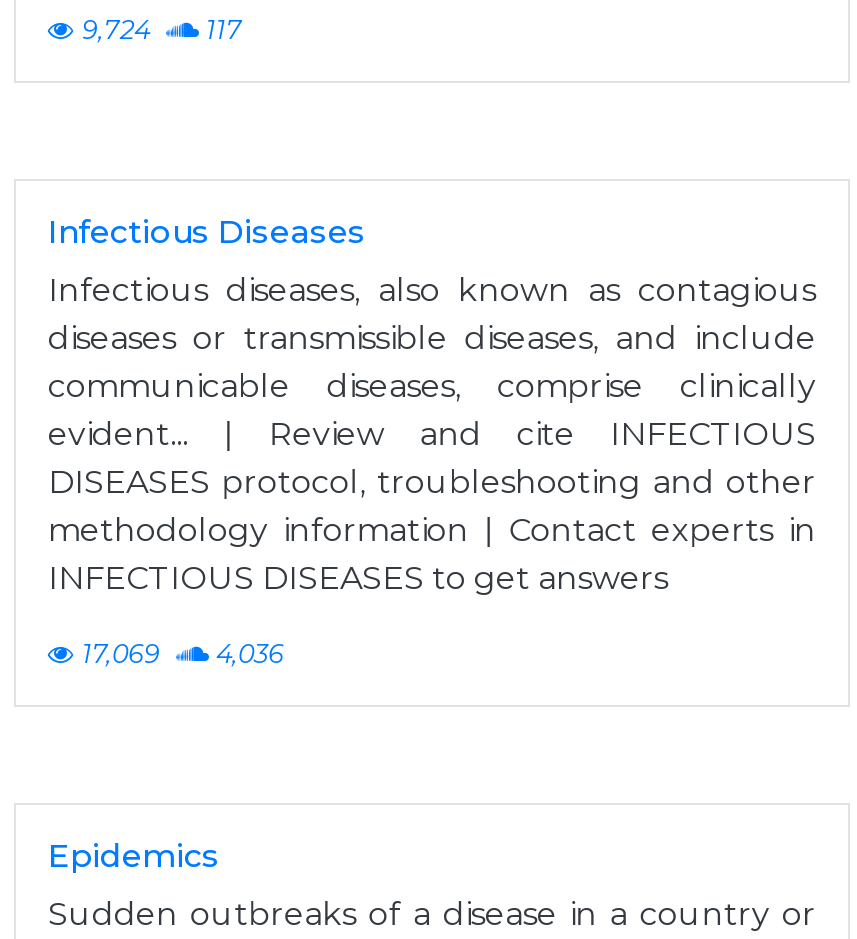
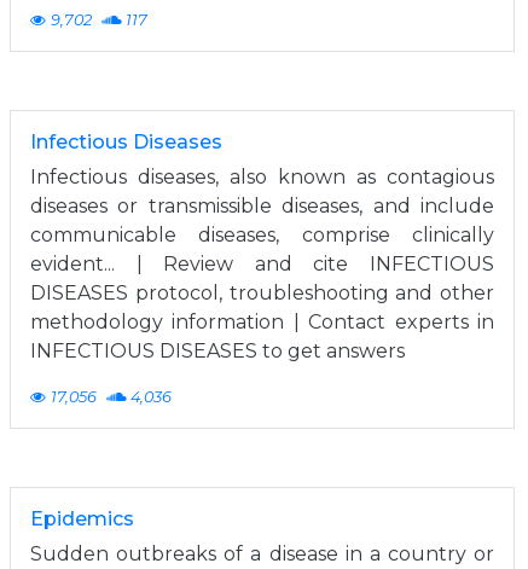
- 9,724 117
+ 9,702 117

- 17,069 4,036
+ 17,056 4,036
